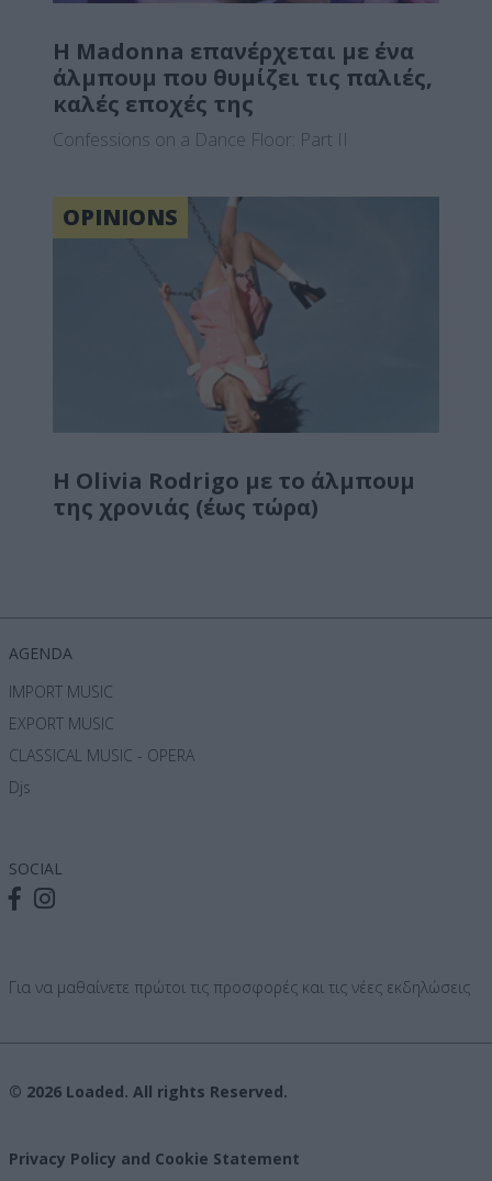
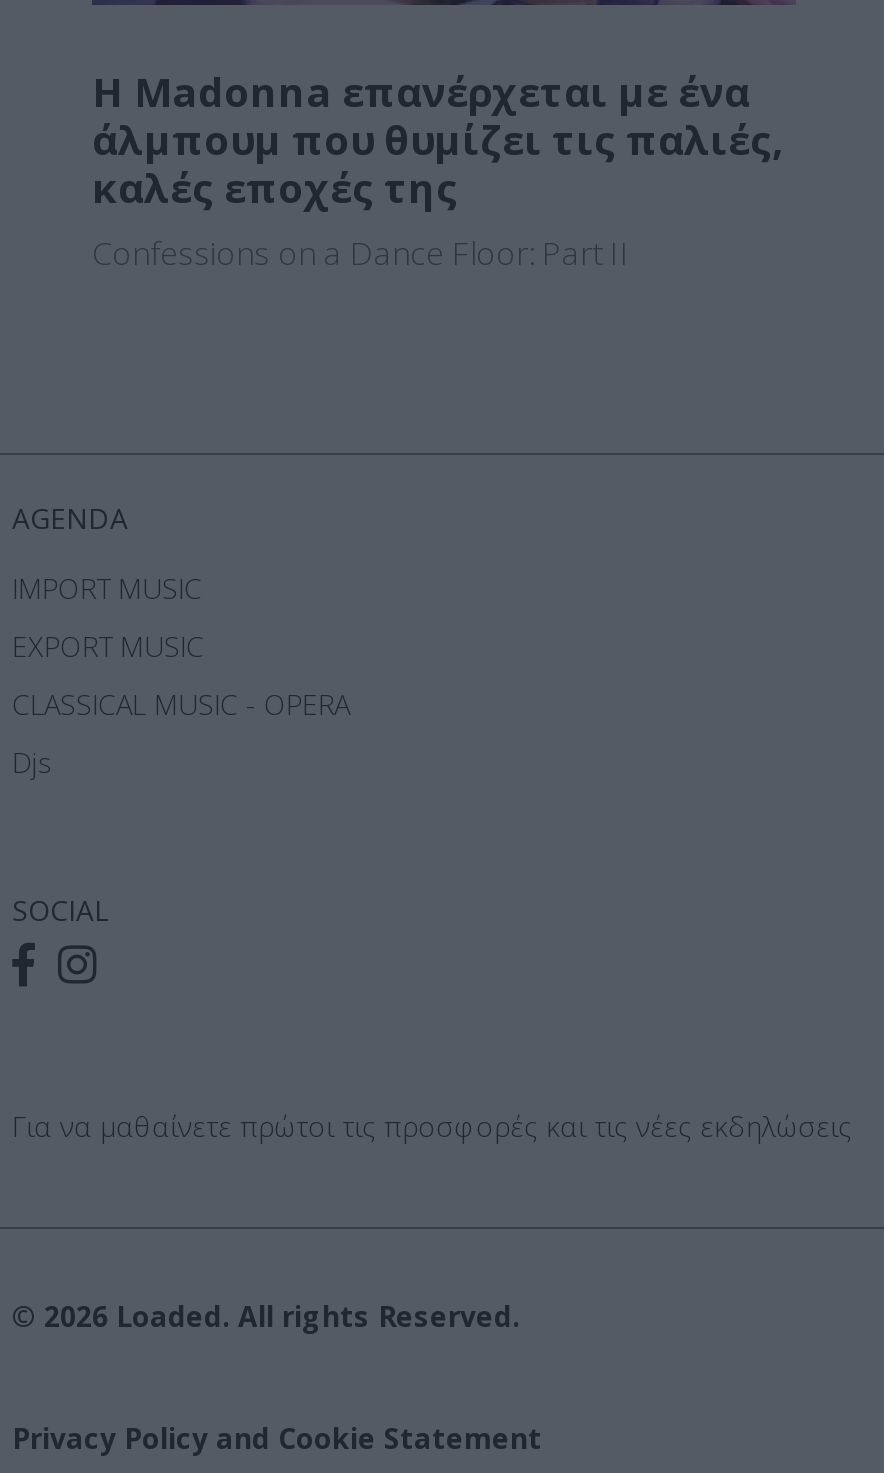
- [image]
- OPINIONS

- Η Olivia Rodrigo με το άλμπουμ
- της χρονιάς (έως τώρα)
